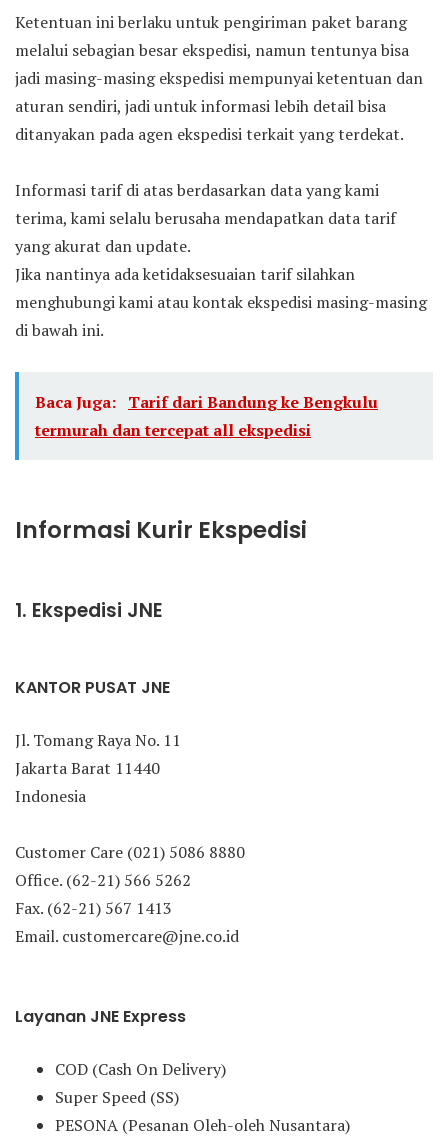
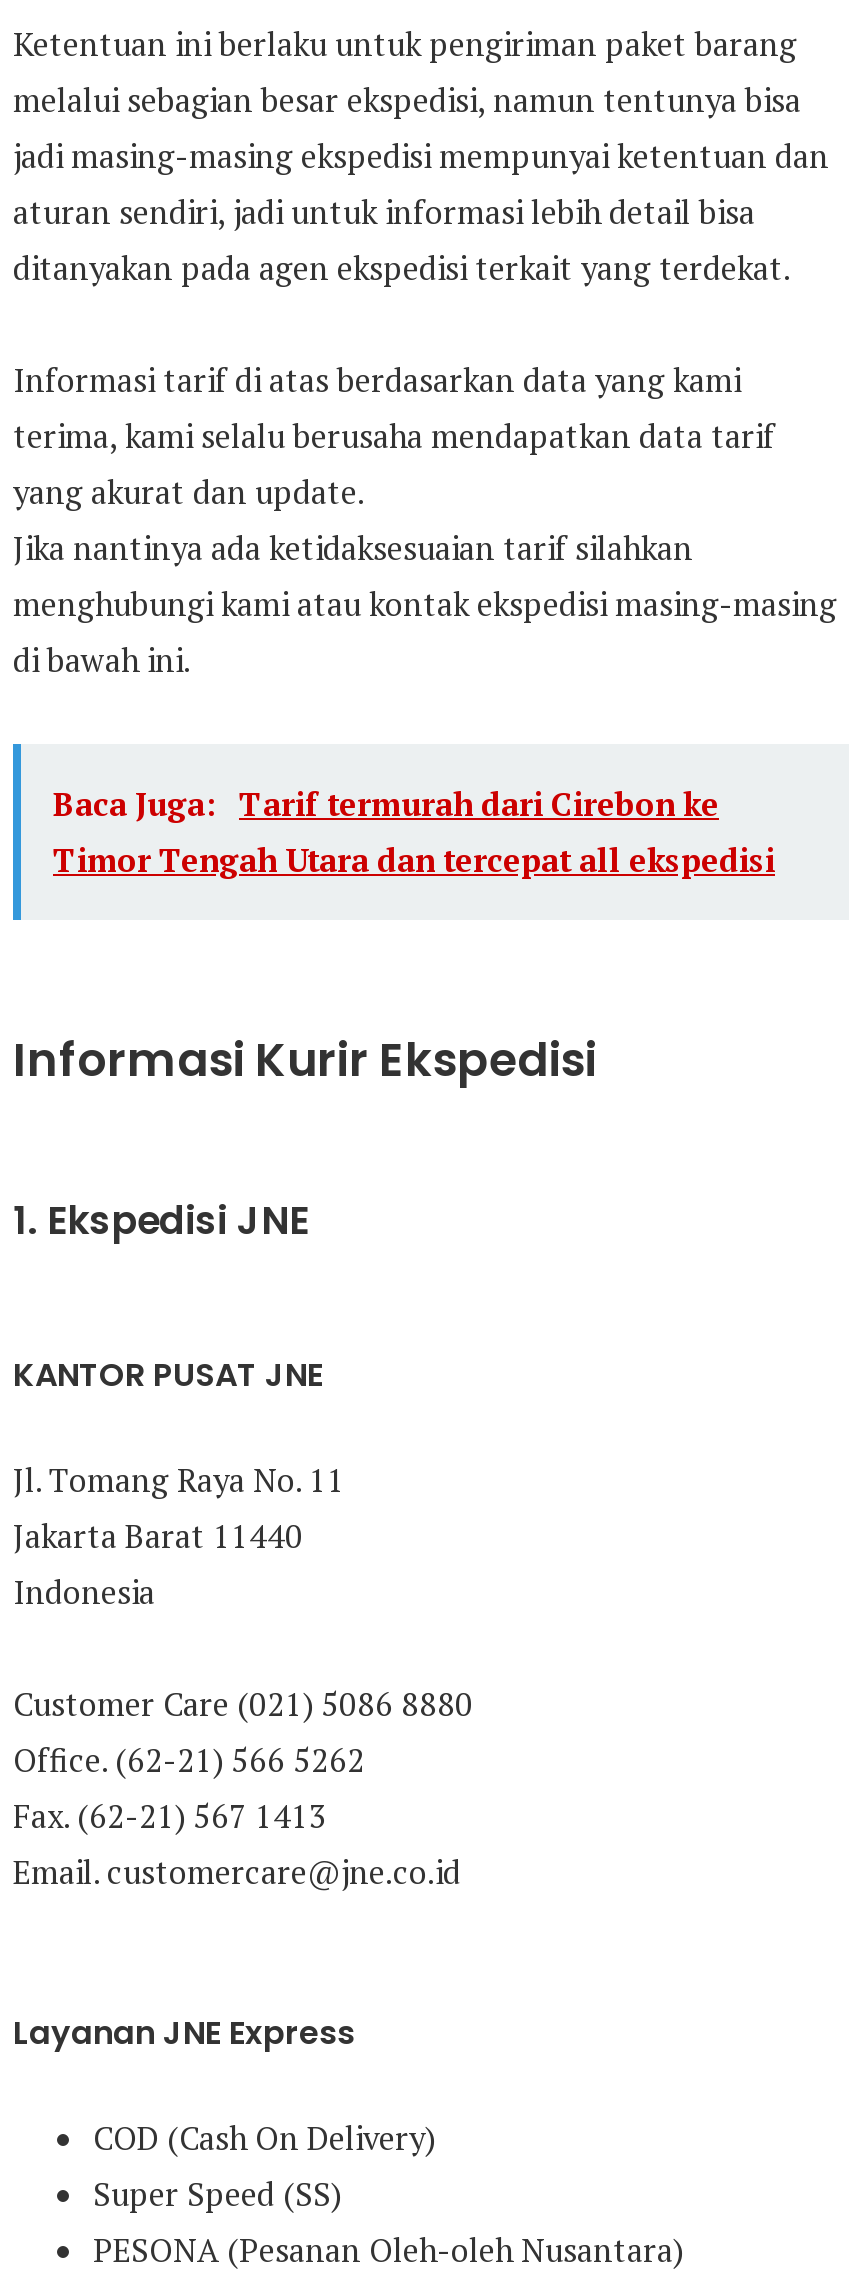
- Baca Juga: Tarif dari Bandung ke Bengkulu
- termurah dan tercepat all ekspedisi
+ Baca Juga: Tarif termurah dari Cirebon ke
+ Timor Tengah Utara dan tercepat all ekspedisi
